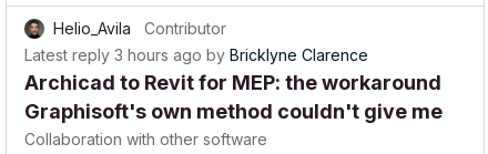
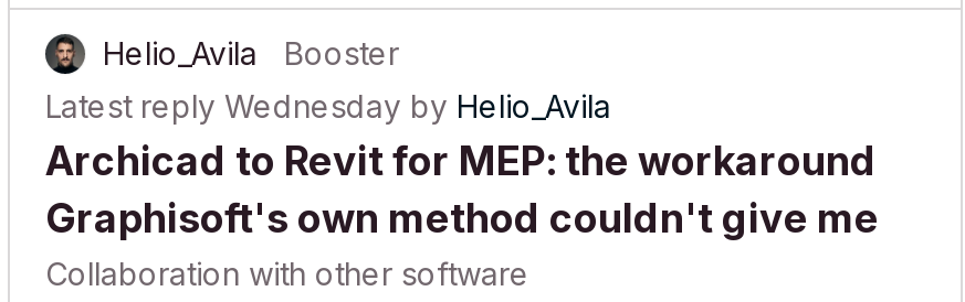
- Contributor
- Latest reply 3 hours ago by Bricklyne Clarence
+ Booster
+ Latest reply Wednesday by Helio_Avila
